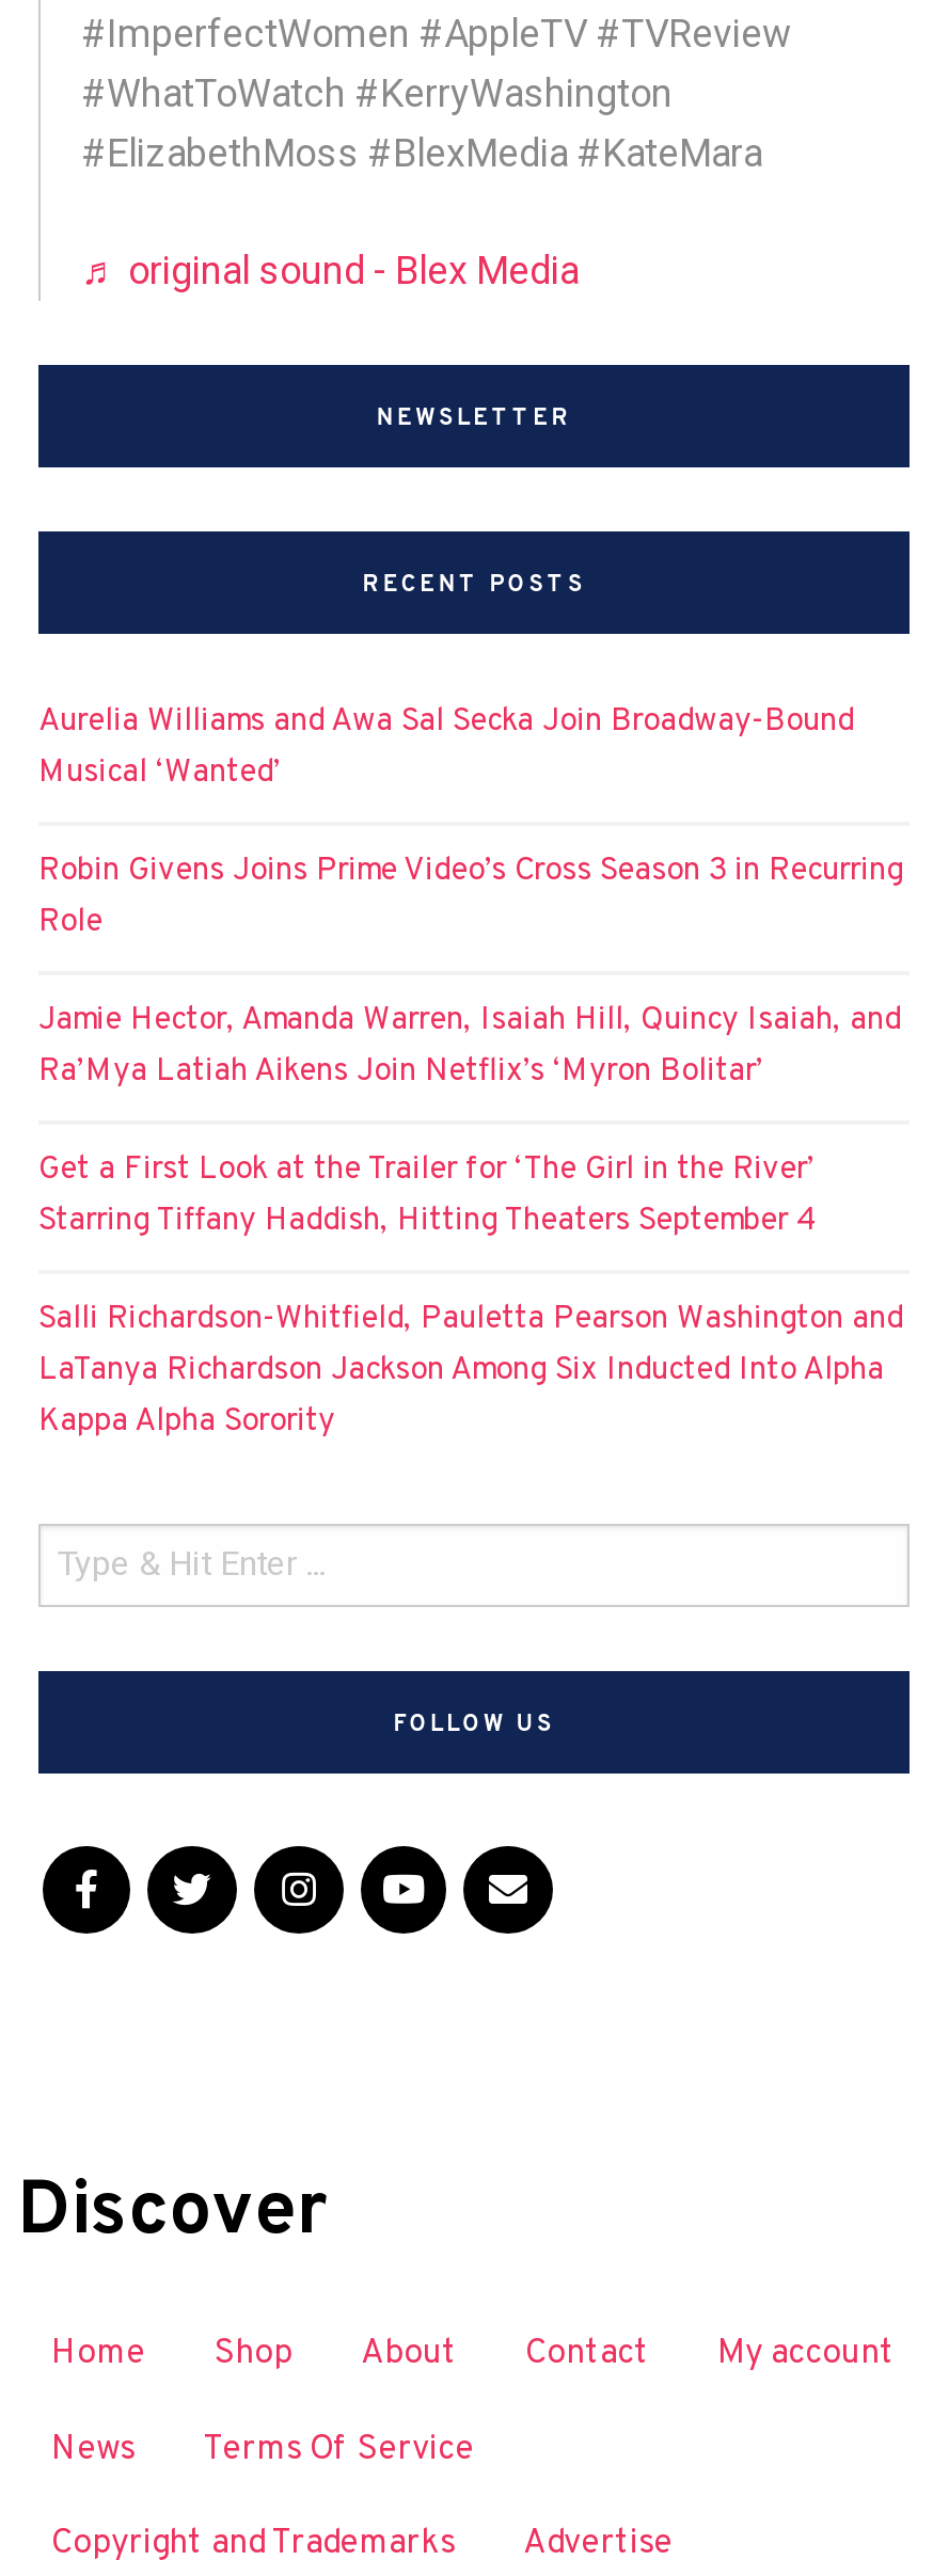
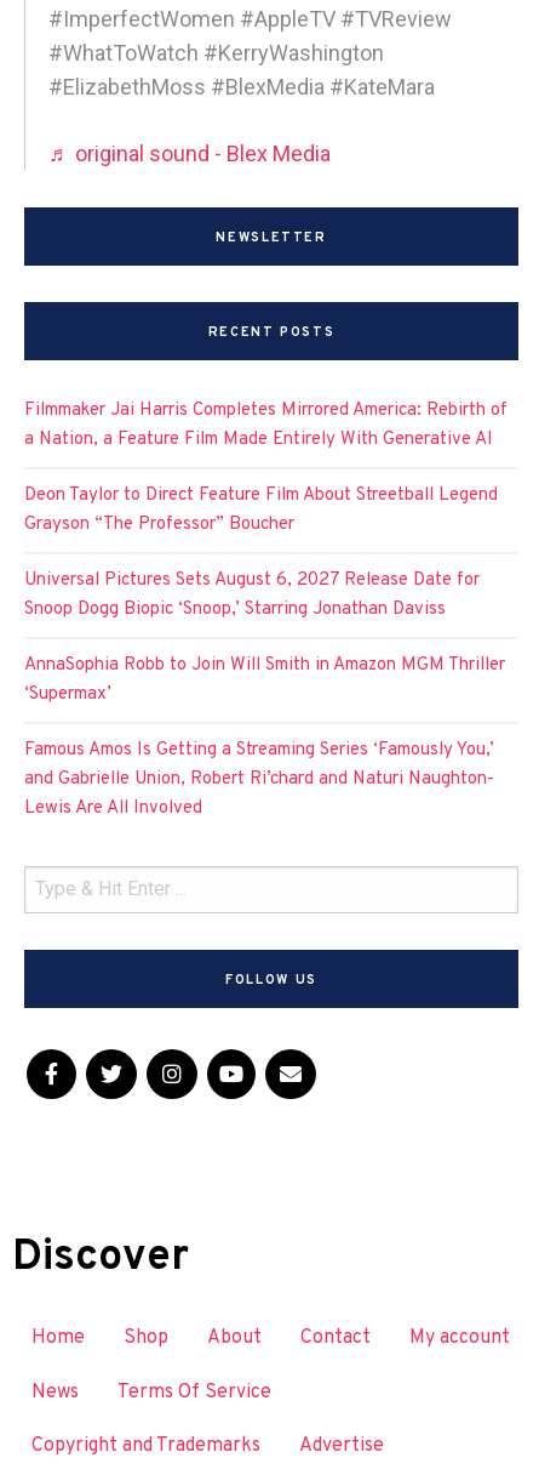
- Aurelia Williams and Awa Sal Secka Join Broadway-Bound
- Musical ‘Wanted’
+ Filmmaker Jai Harris Completes Mirrored America: Rebirth of
+ a Nation, a Feature Film Made Entirely With Generative AI

- Robin Givens Joins Prime Video’s Cross Season 3 in Recurring
- Role
+ Deon Taylor to Direct Feature Film About Streetball Legend
+ Grayson “The Professor” Boucher

- Jamie Hector, Amanda Warren, Isaiah Hill, Quincy Isaiah, and
- Ra’Mya Latiah Aikens Join Netflix’s ‘Myron Bolitar’
+ Universal Pictures Sets August 6, 2027 Release Date for
+ Snoop Dogg Biopic ‘Snoop,’ Starring Jonathan Daviss

- Get a First Look at the Trailer for ‘The Girl in the River’
- Starring Tiffany Haddish, Hitting Theaters September 4
+ AnnaSophia Robb to Join Will Smith in Amazon MGM Thriller
+ ‘Supermax’

- Salli Richardson-Whitfield, Pauletta Pearson Washington and
- LaTanya Richardson Jackson Among Six Inducted Into Alpha
- Kappa Alpha Sorority
+ Famous Amos Is Getting a Streaming Series ‘Famously You,’
+ and Gabrielle Union, Robert Ri’chard and Naturi Naughton-
+ Lewis Are All Involved
